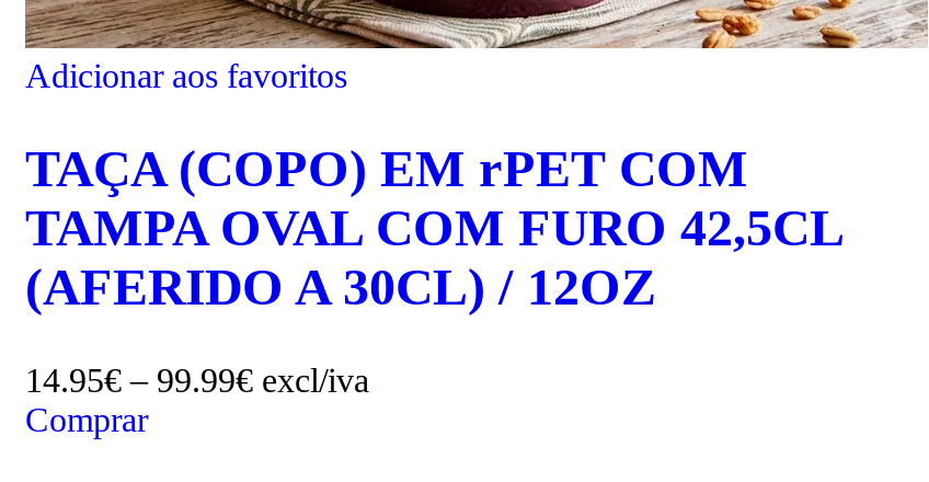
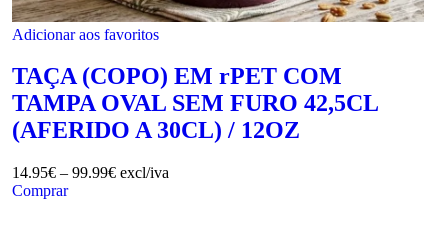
- TAMPA OVAL COM FURO 42,5CL
+ TAMPA OVAL SEM FURO 42,5CL
